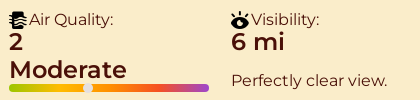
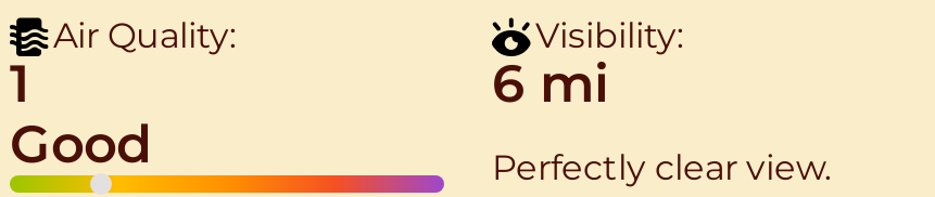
- 2
- Moderate
+ 1
+ Good
